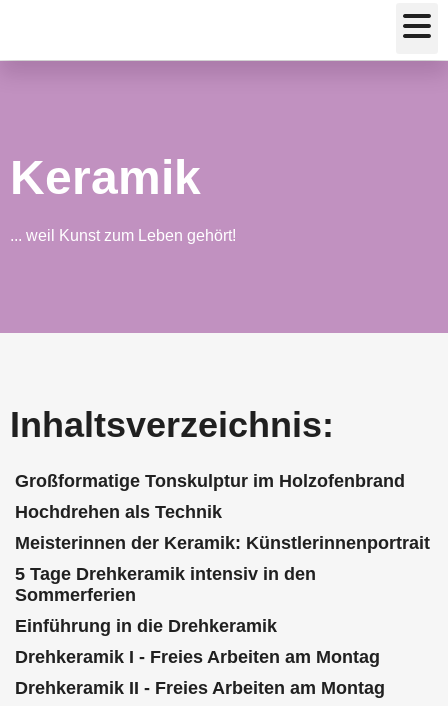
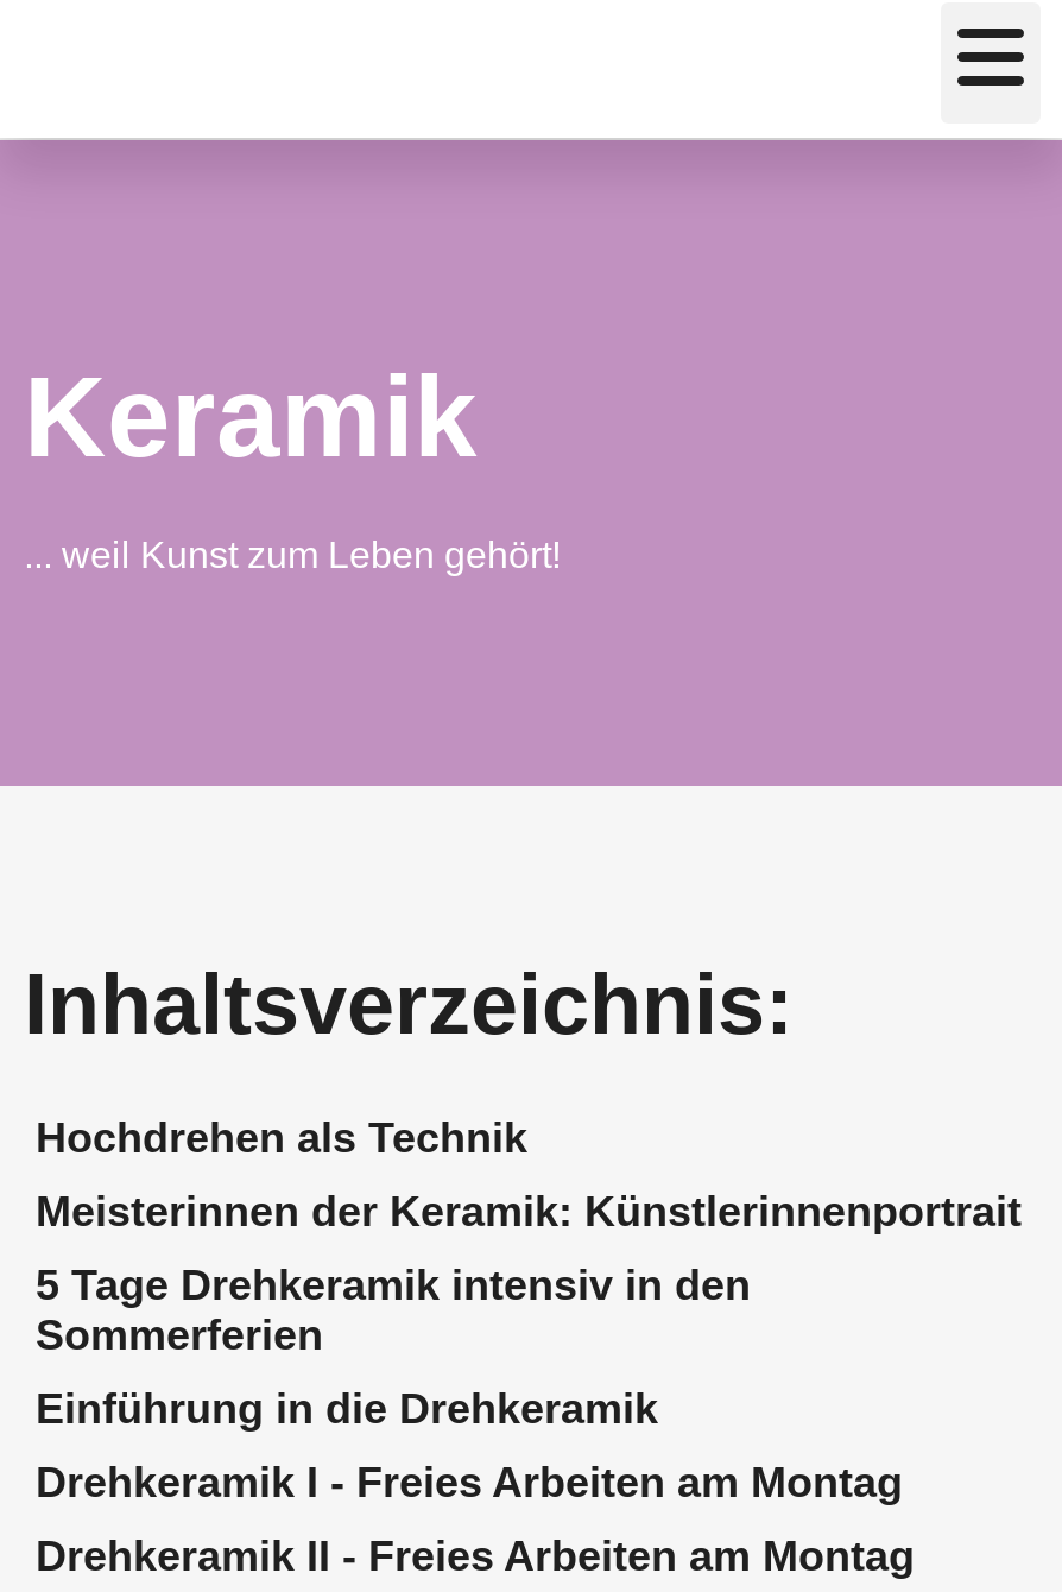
- Großformatige Tonskulptur im Holzofenbrand
